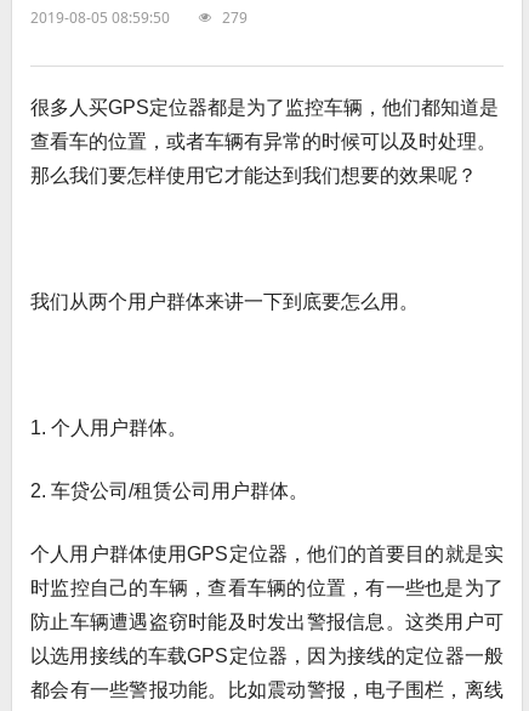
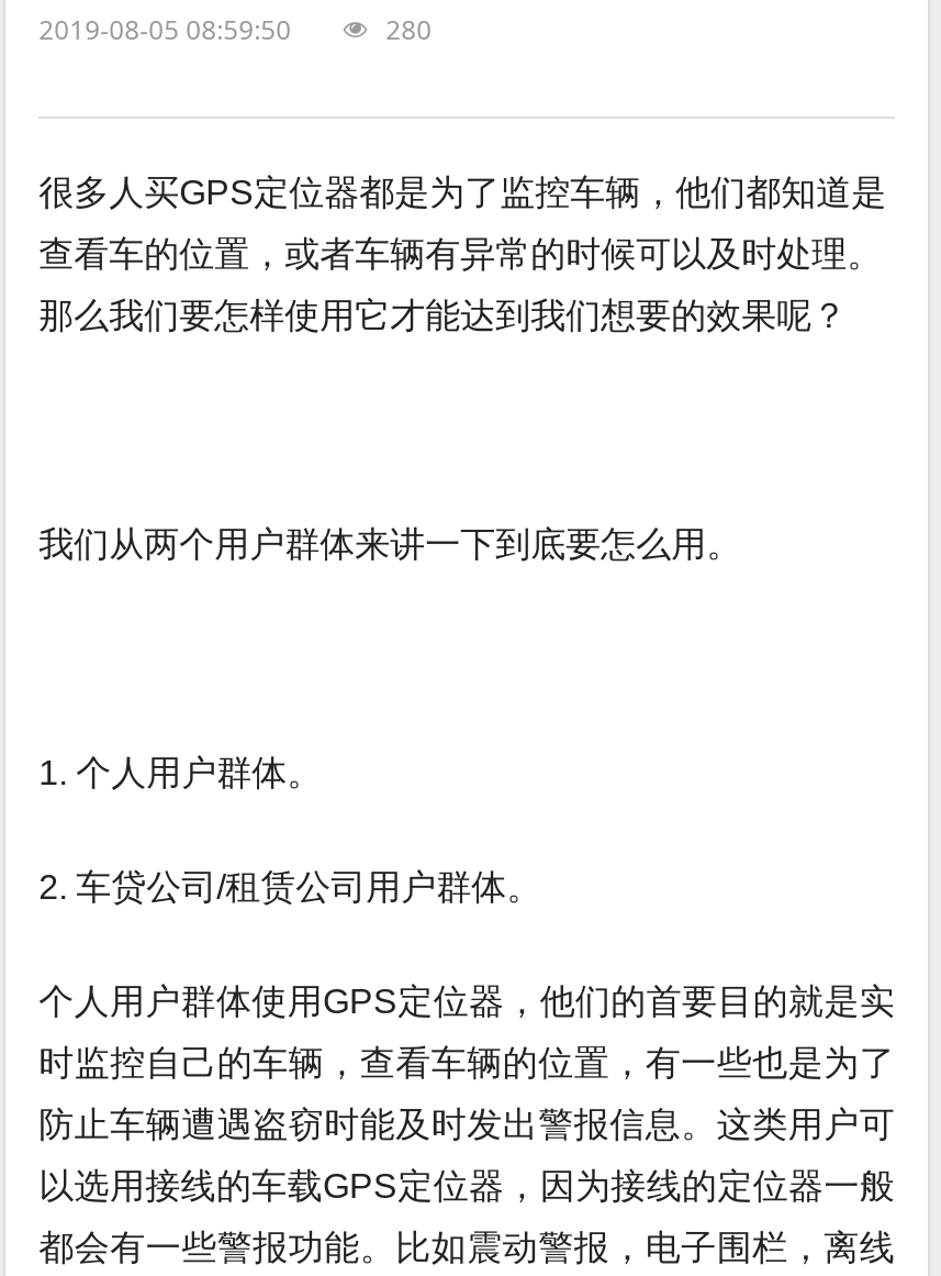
- 279
+ 280
